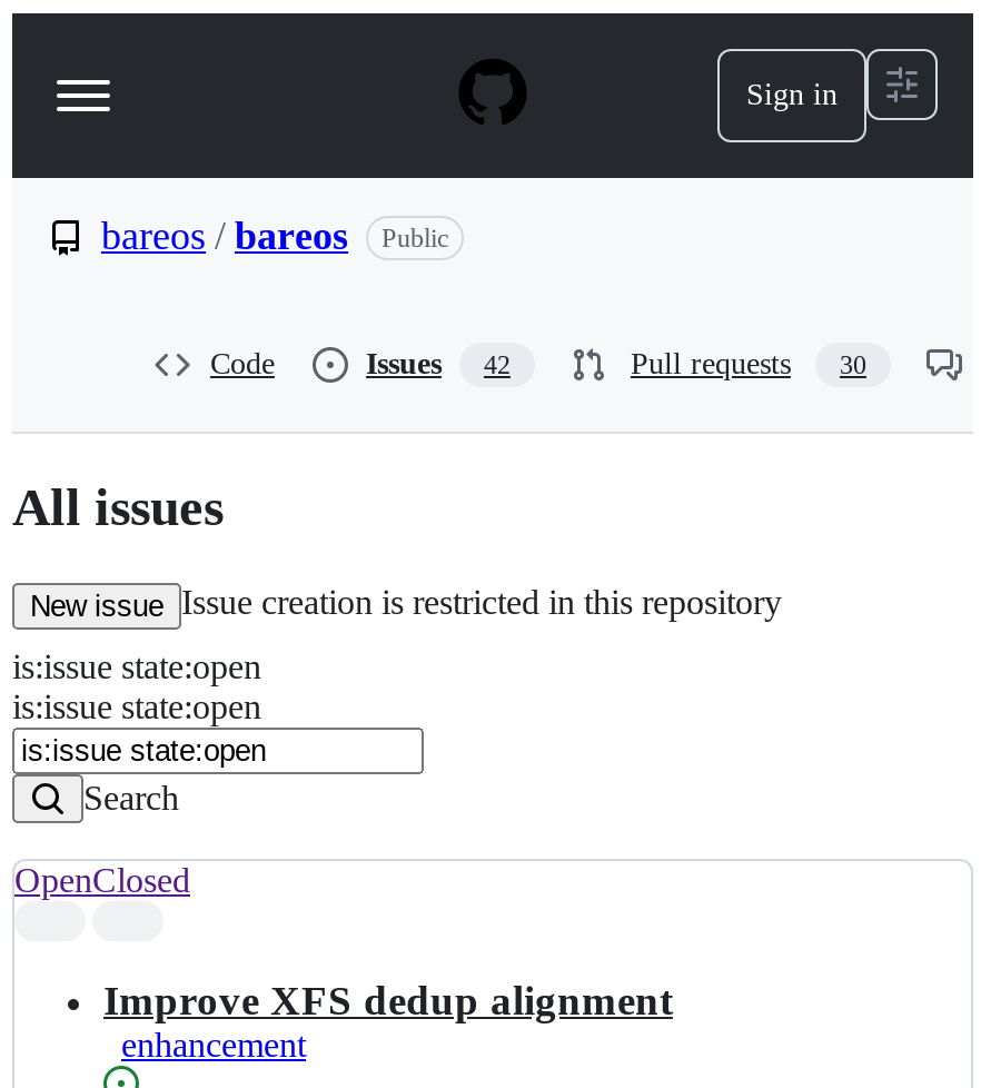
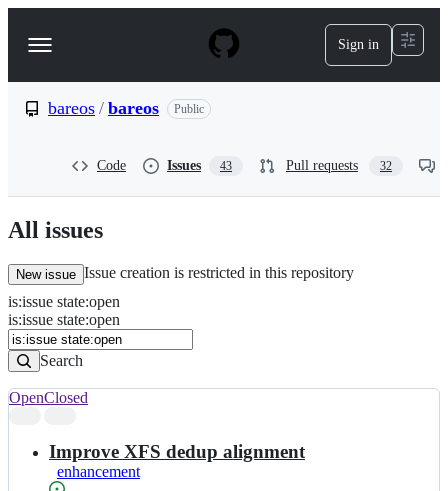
- Issues 42
+ Issues 43

- Pull requests 30
+ Pull requests 32
